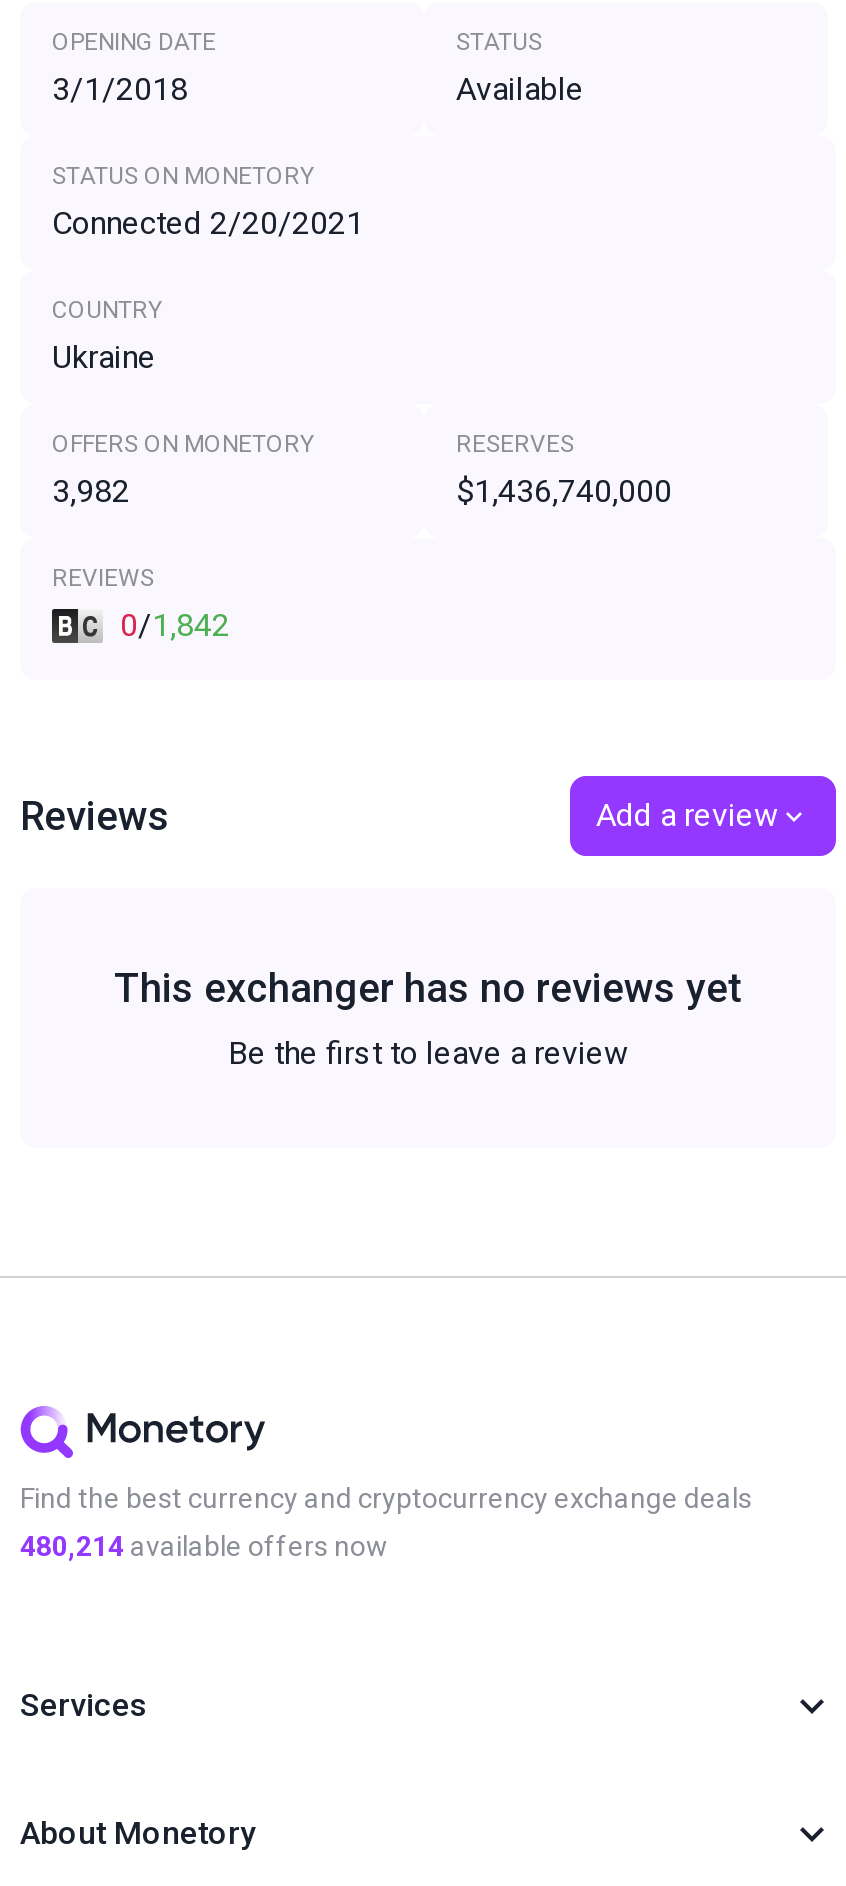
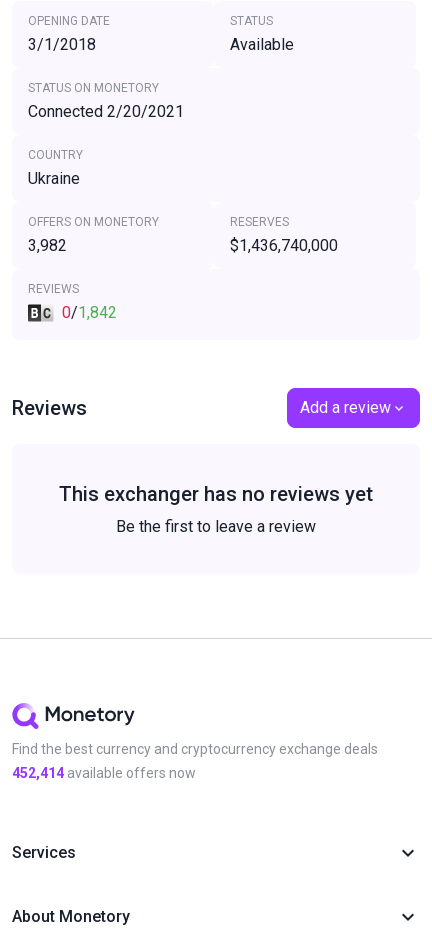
- 480,214 available offers now
+ 452,414 available offers now
